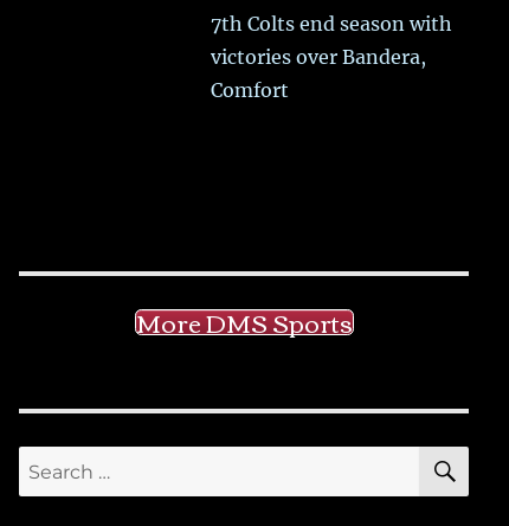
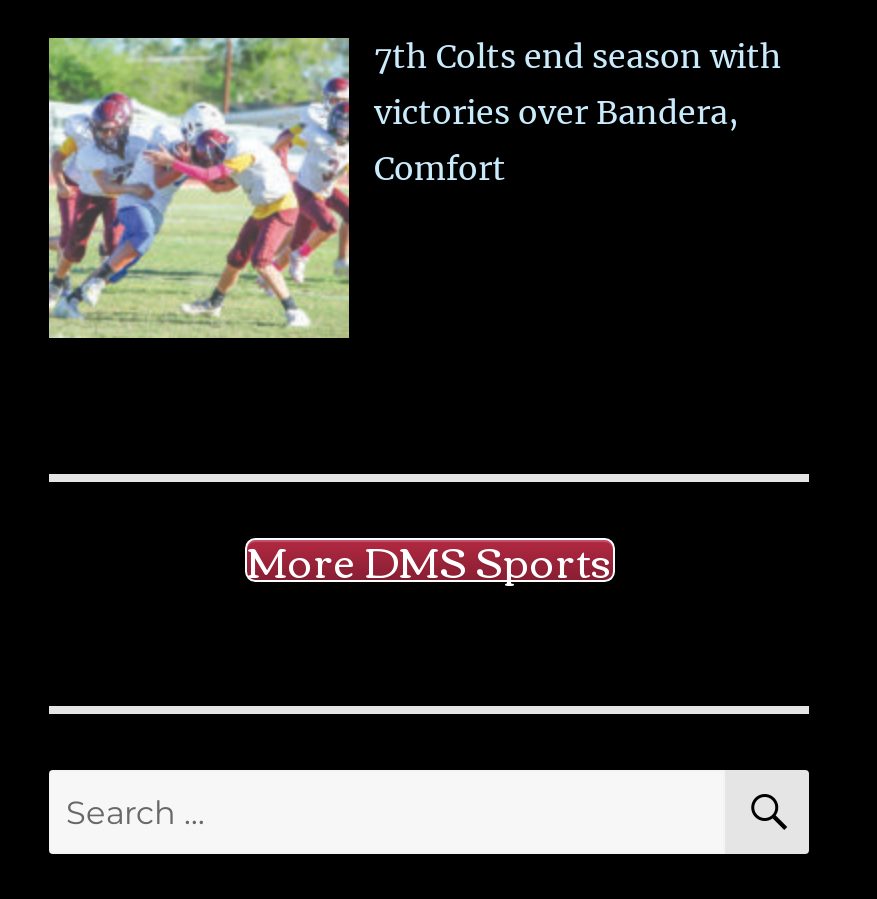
+ [image]
